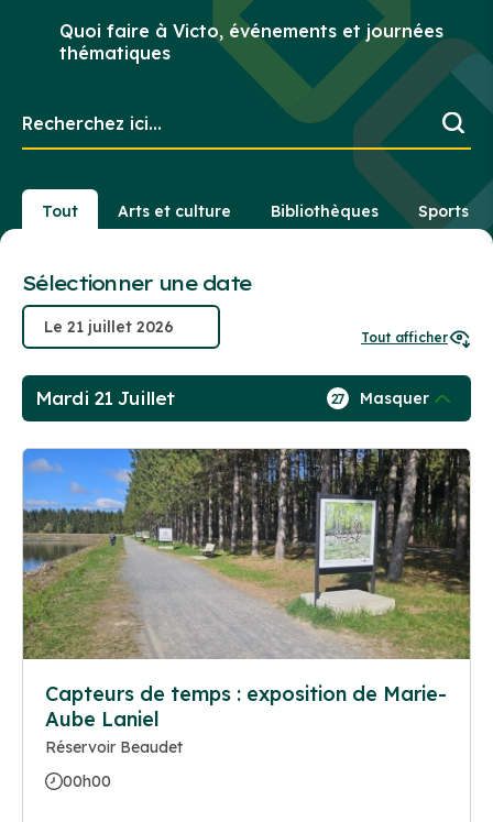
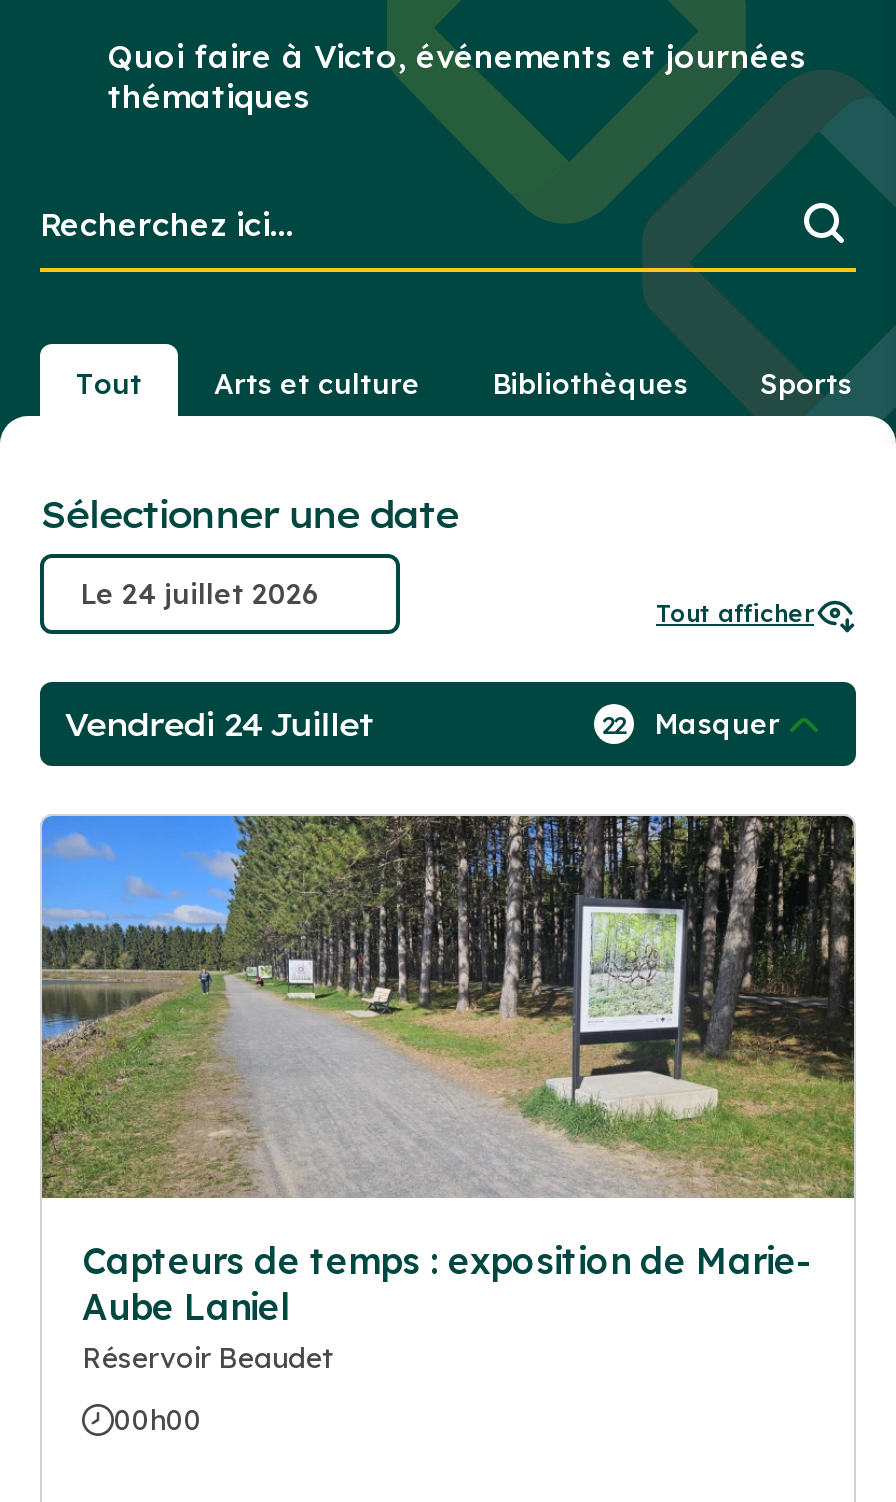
- Mardi 21 Juillet
+ Vendredi 24 Juillet

- 27 Masquer
+ 22 Masquer
